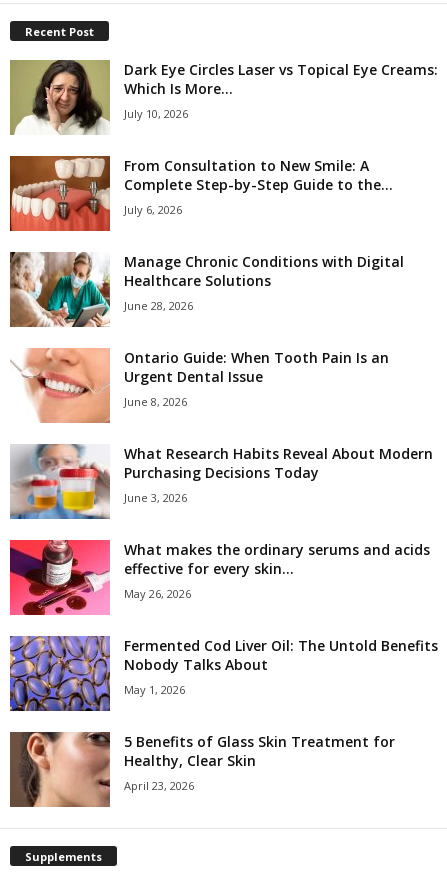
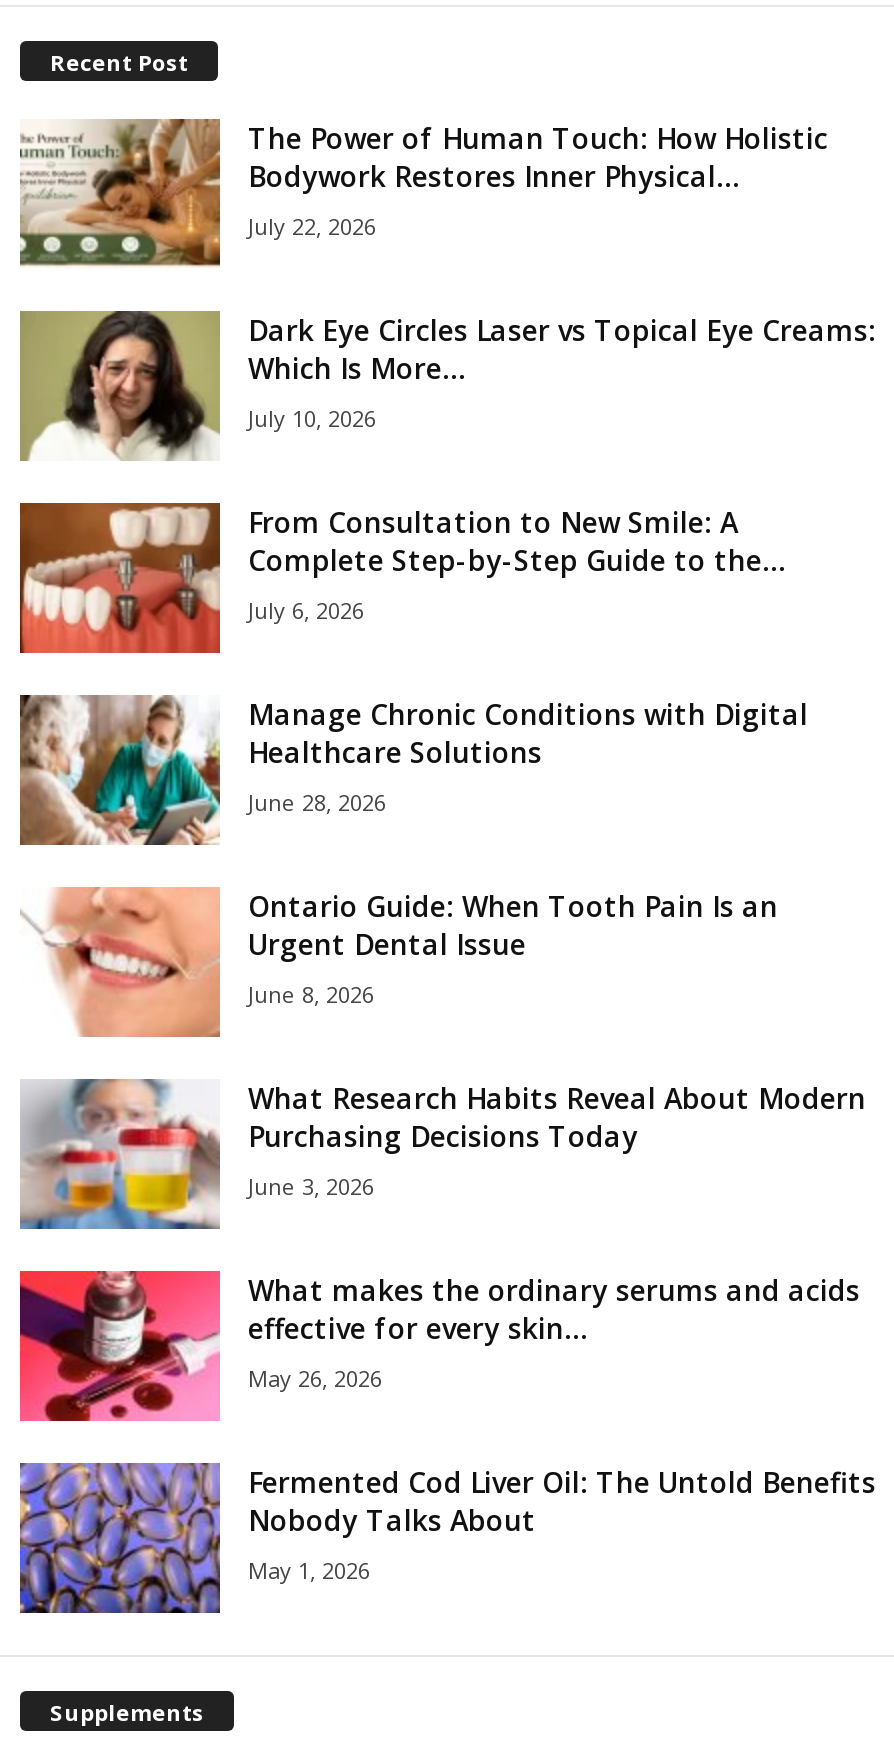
+ [image]
+ The Power of Human Touch: How Holistic
+ Bodywork Restores Inner Physical...
+ July 22, 2026

moved down: [image] | Dark Eye Circles Laser vs Topical Eye Creams: | Which Is More... | ... | Nobody Talks About | May 1, 2026

- [image]
- 5 Benefits of Glass Skin Treatment for
- Healthy, Clear Skin
- April 23, 2026
